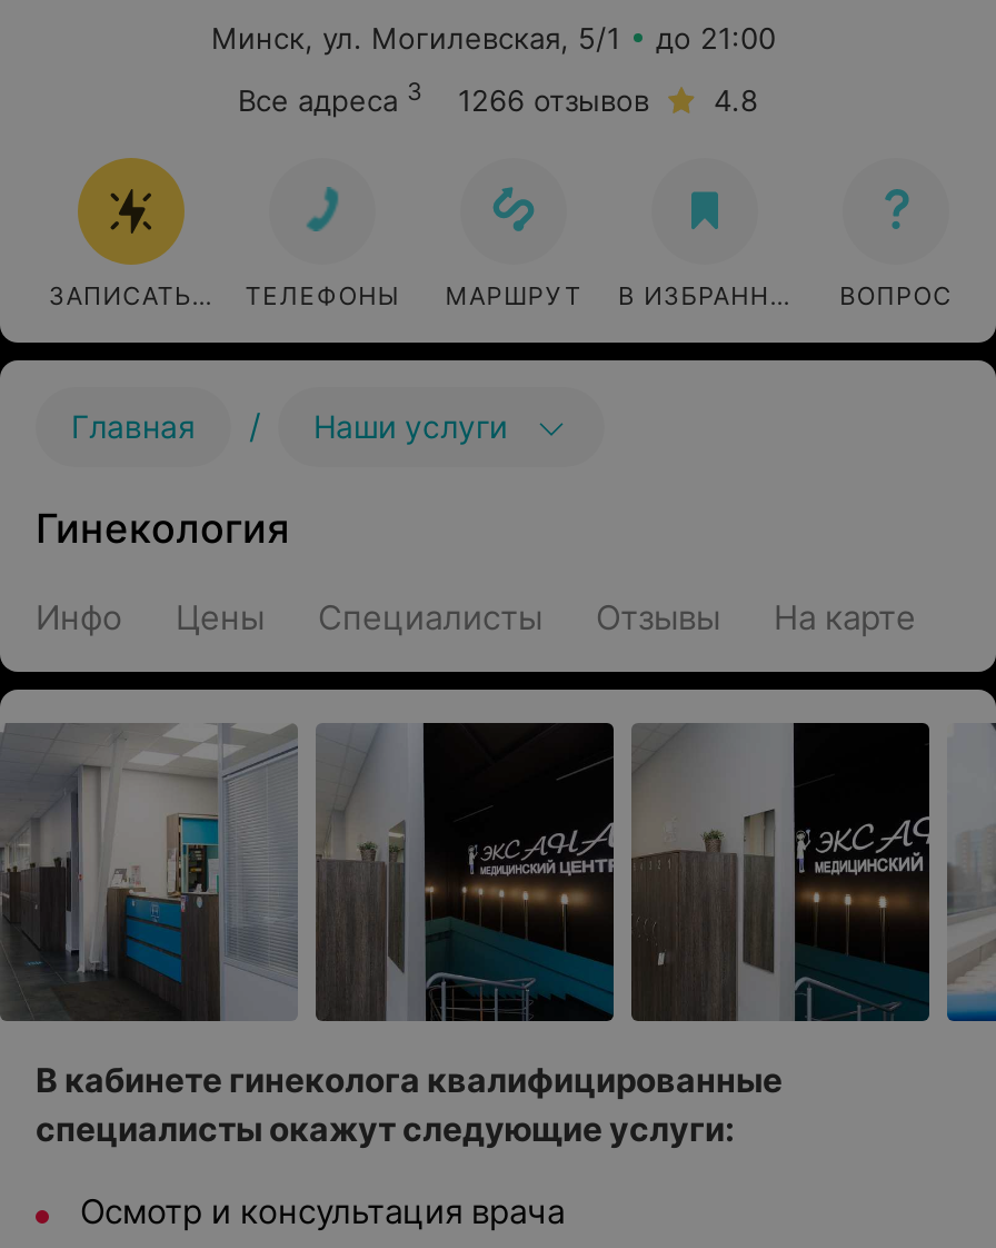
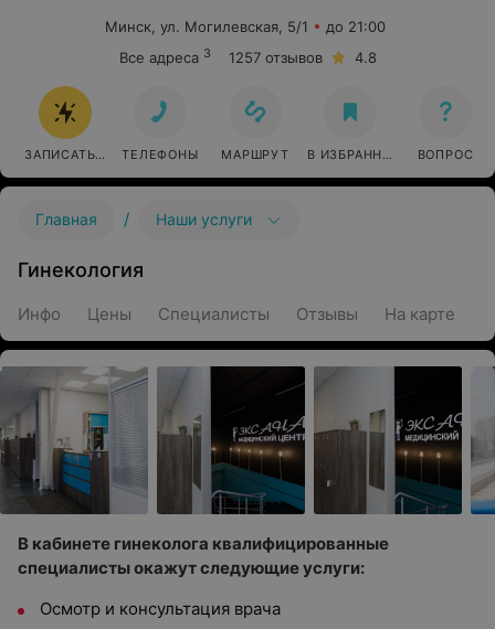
- Все адреса 3 1266 отзывов 4.8
+ Все адреса 3 1257 отзывов 4.8
